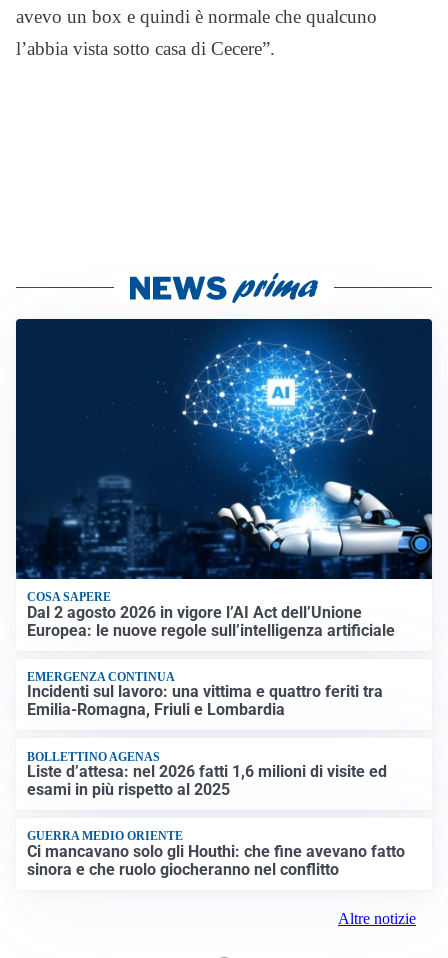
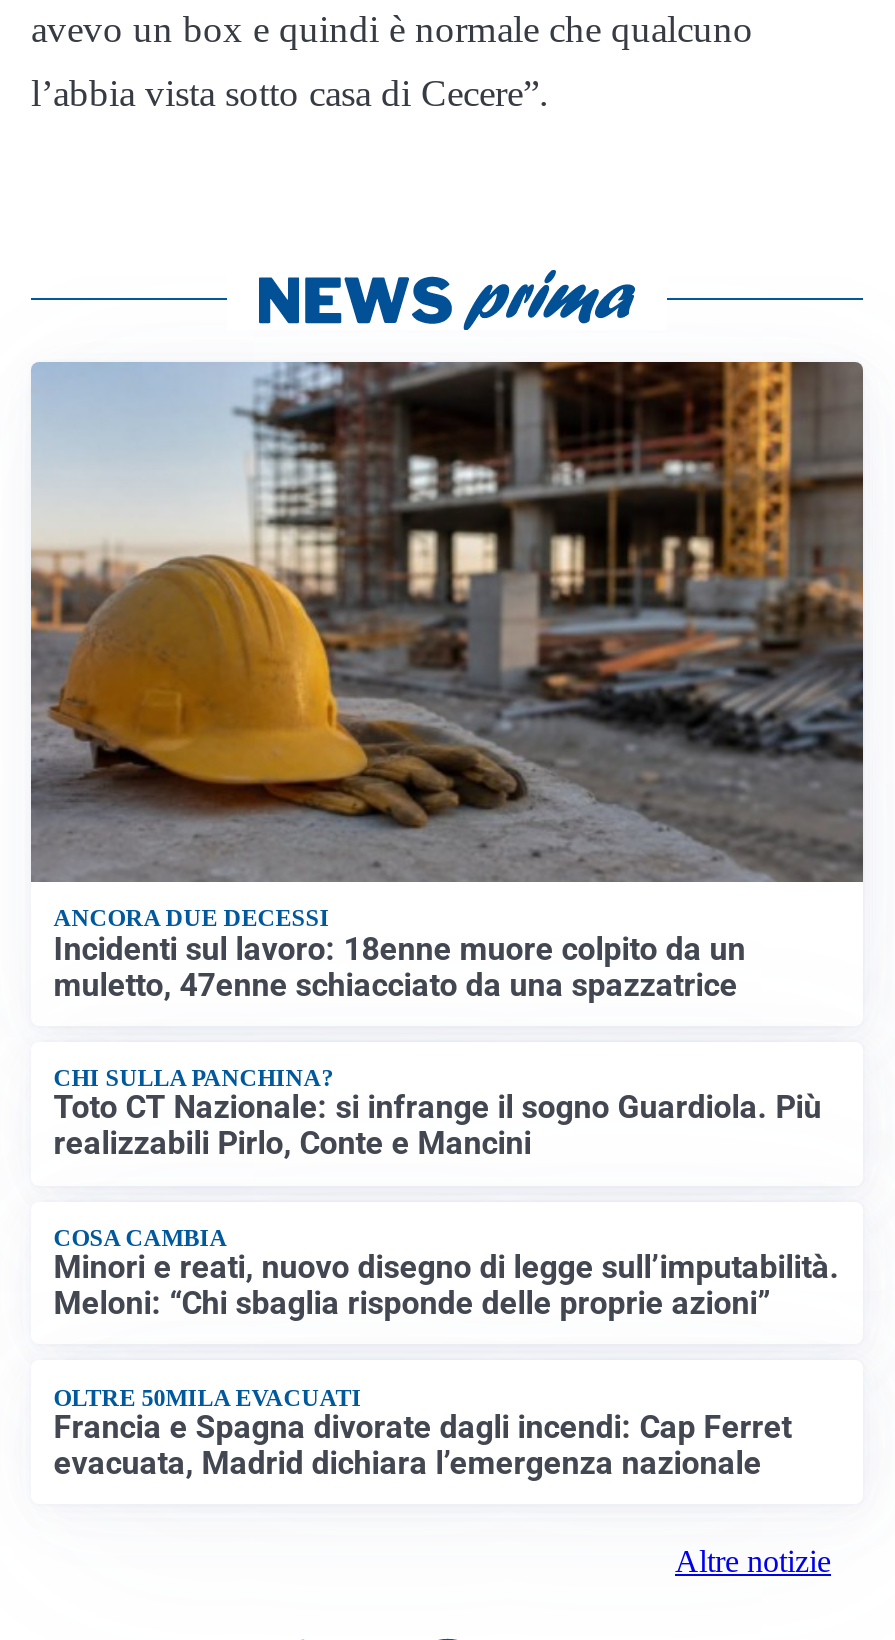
- [image]
- COSA SAPERE
- Dal 2 agosto 2026 in vigore l’AI Act dell’Unione
- Europea: le nuove regole sull’intelligenza artificiale
+ [image]
+ ANCORA DUE DECESSI
+ Incidenti sul lavoro: 18enne muore colpito da un
+ muletto, 47enne schiacciato da una spazzatrice

- EMERGENZA CONTINUA
- Incidenti sul lavoro: una vittima e quattro feriti tra
- Emilia-Romagna, Friuli e Lombardia
+ CHI SULLA PANCHINA?
+ Toto CT Nazionale: si infrange il sogno Guardiola. Più
+ realizzabili Pirlo, Conte e Mancini

- BOLLETTINO AGENAS
- Liste d’attesa: nel 2026 fatti 1,6 milioni di visite ed
- esami in più rispetto al 2025
+ COSA CAMBIA
+ Minori e reati, nuovo disegno di legge sull’imputabilità.
+ Meloni: “Chi sbaglia risponde delle proprie azioni”

- GUERRA MEDIO ORIENTE
- Ci mancavano solo gli Houthi: che fine avevano fatto
- sinora e che ruolo giocheranno nel conflitto
+ OLTRE 50MILA EVACUATI
+ Francia e Spagna divorate dagli incendi: Cap Ferret
+ evacuata, Madrid dichiara l’emergenza nazionale
